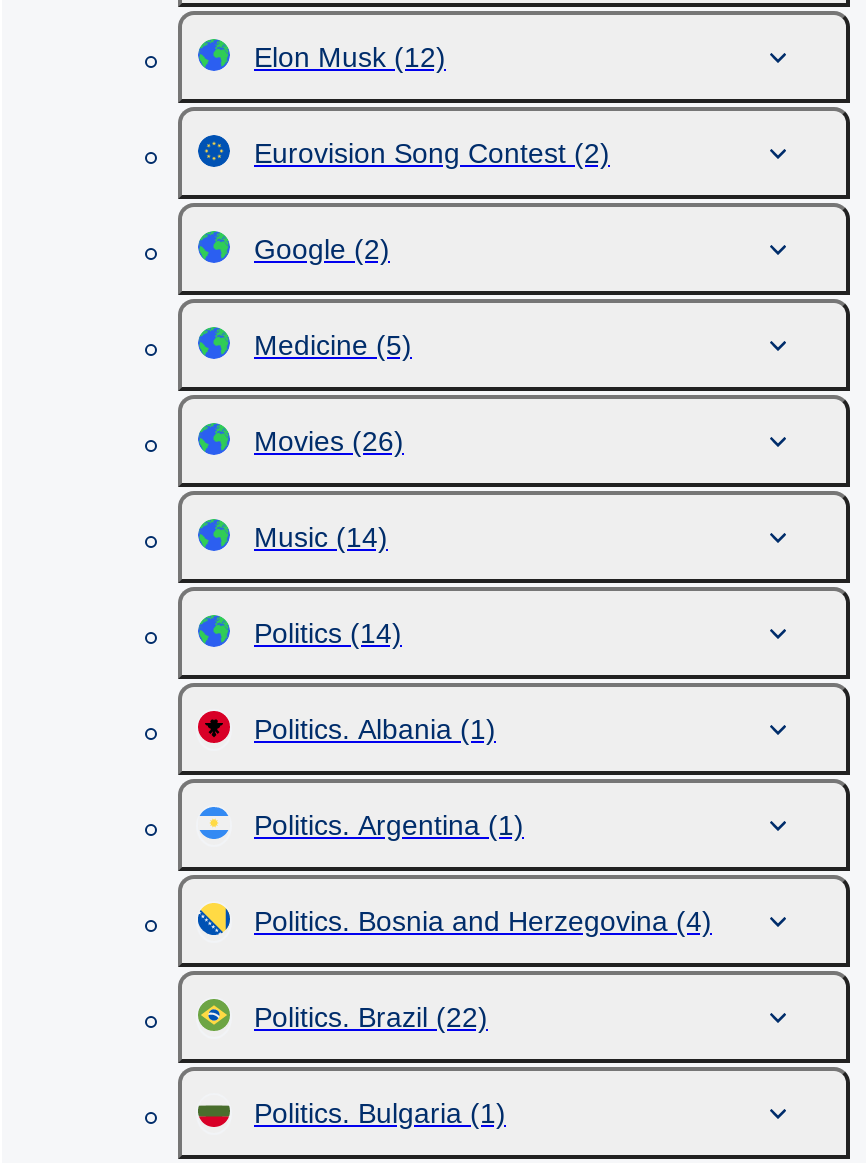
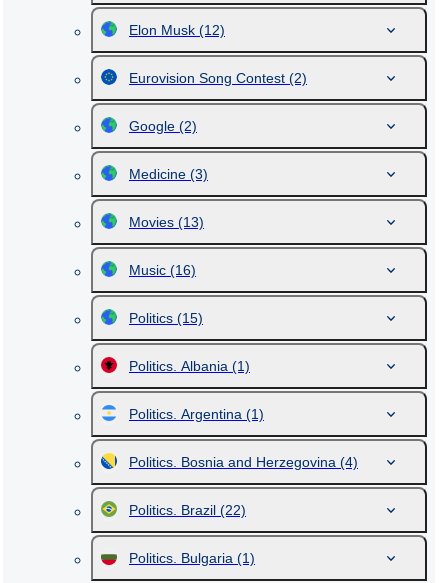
- Medicine (5)
+ Medicine (3)

- Movies (26)
+ Movies (13)

- Music (14)
+ Music (16)

- Politics (14)
+ Politics (15)
